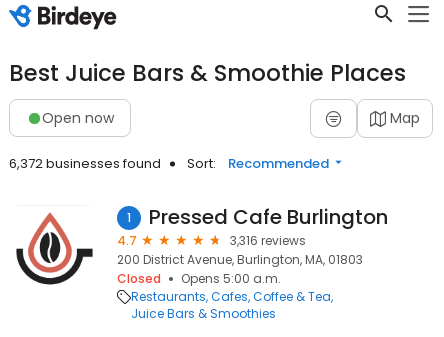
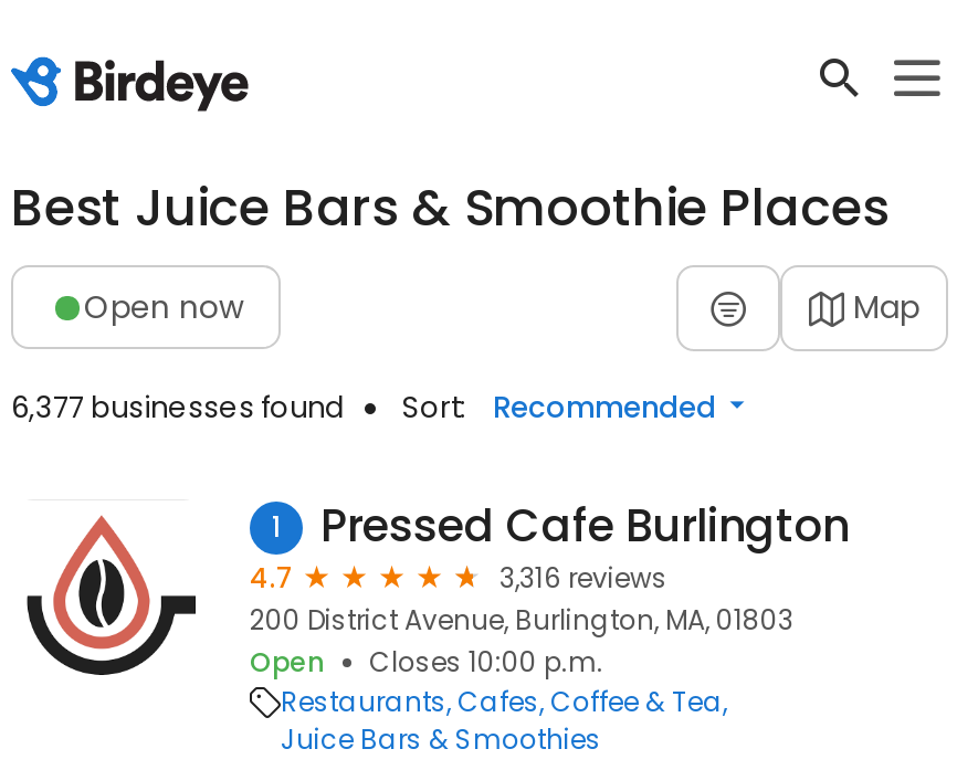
- 6,372 businesses found
+ 6,377 businesses found

- Closed
- Opens 5:00 a.m.
+ Open
+ Closes 10:00 p.m.
